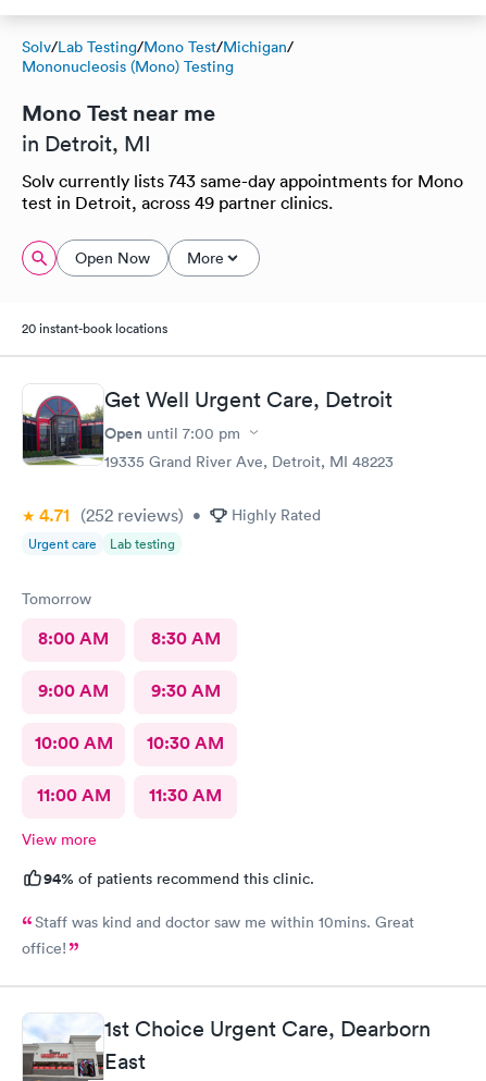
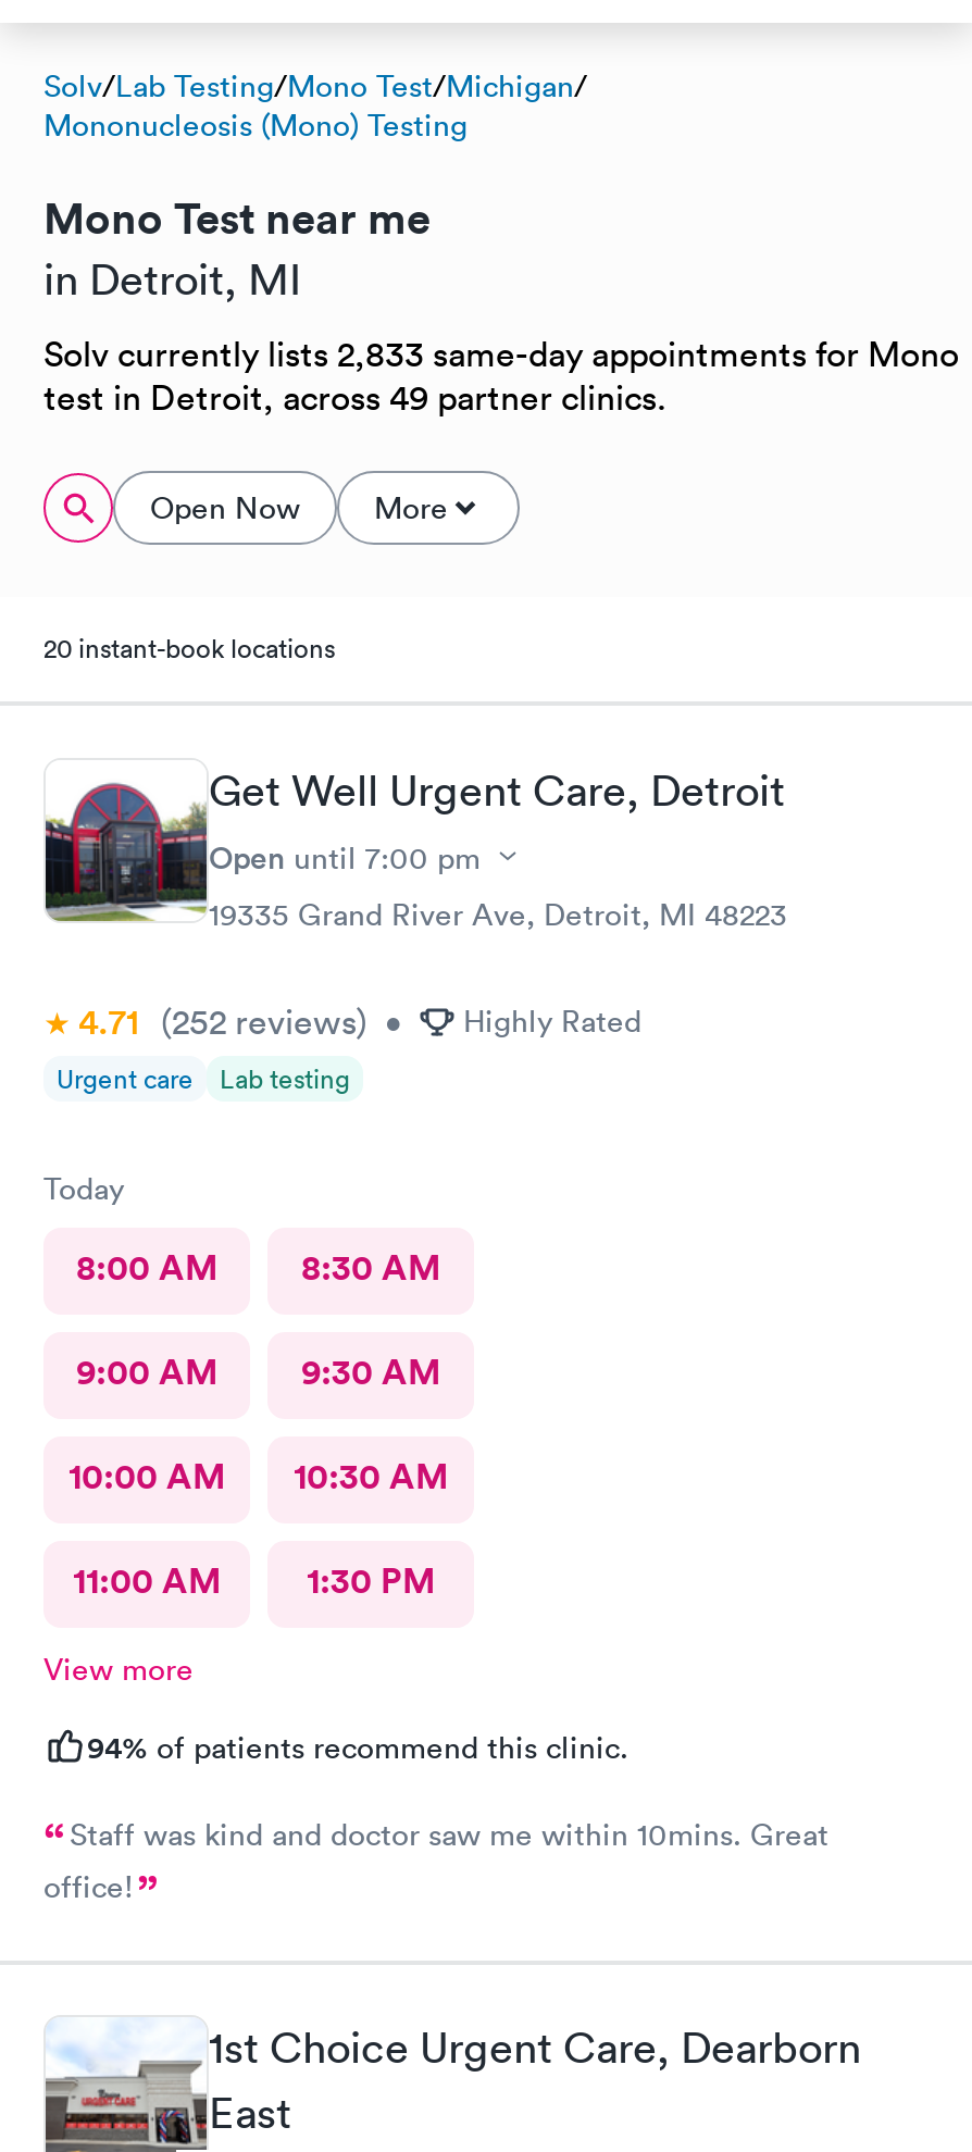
- Solv currently lists 743 same-day appointments for Mono
+ Solv currently lists 2,833 same-day appointments for Mono

- Tomorrow
+ Today

- 11:00 AM 11:30 AM
+ 11:00 AM 1:30 PM
